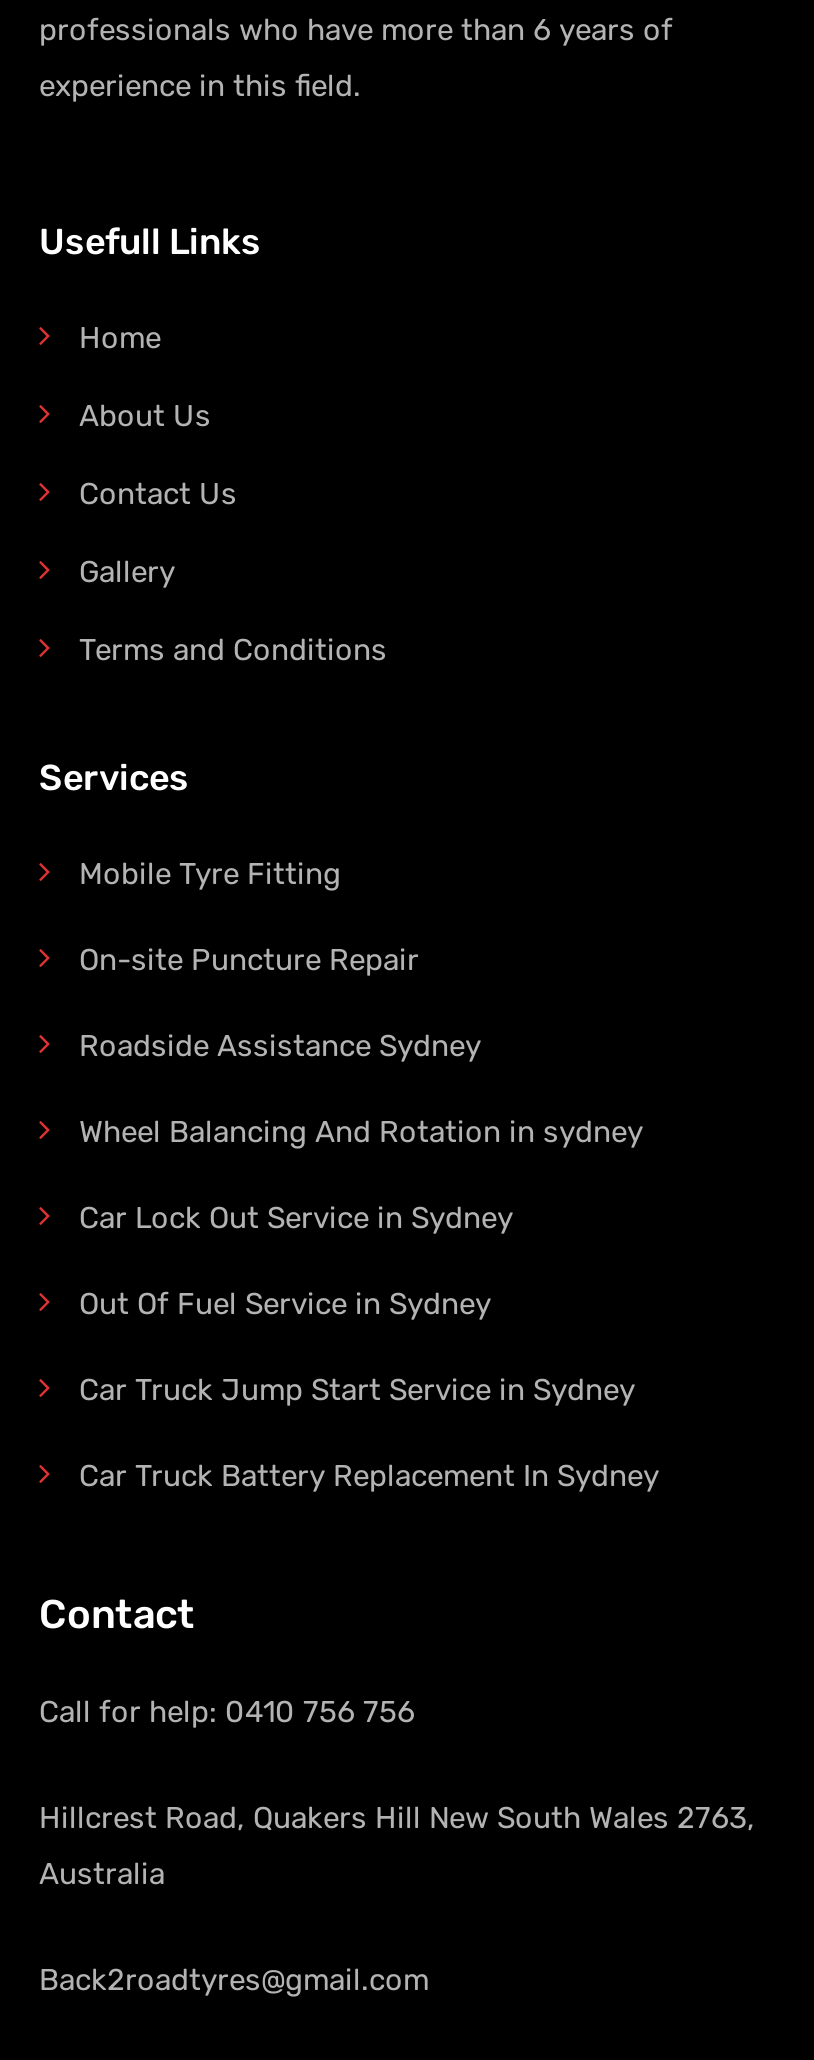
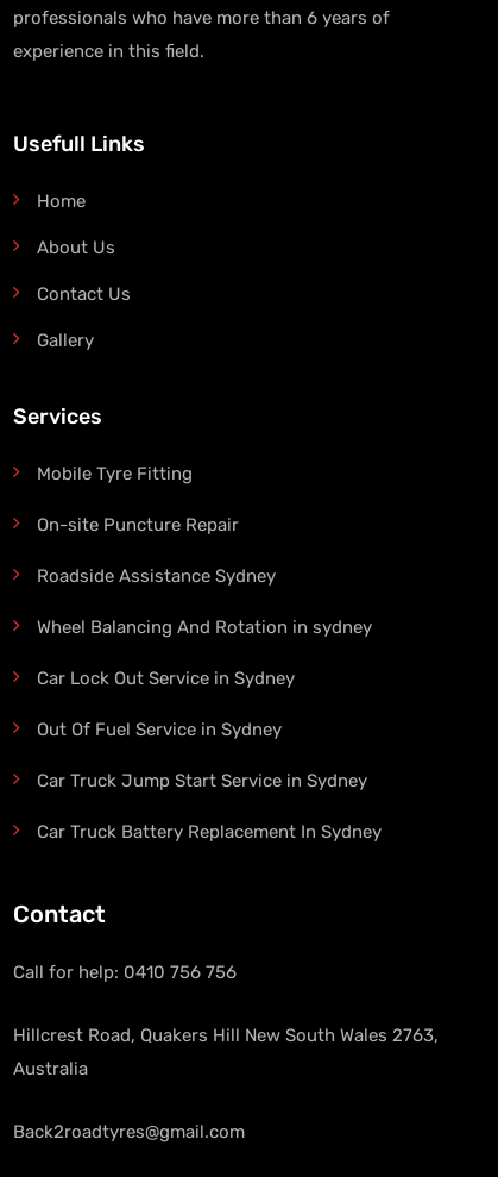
- Terms and Conditions
